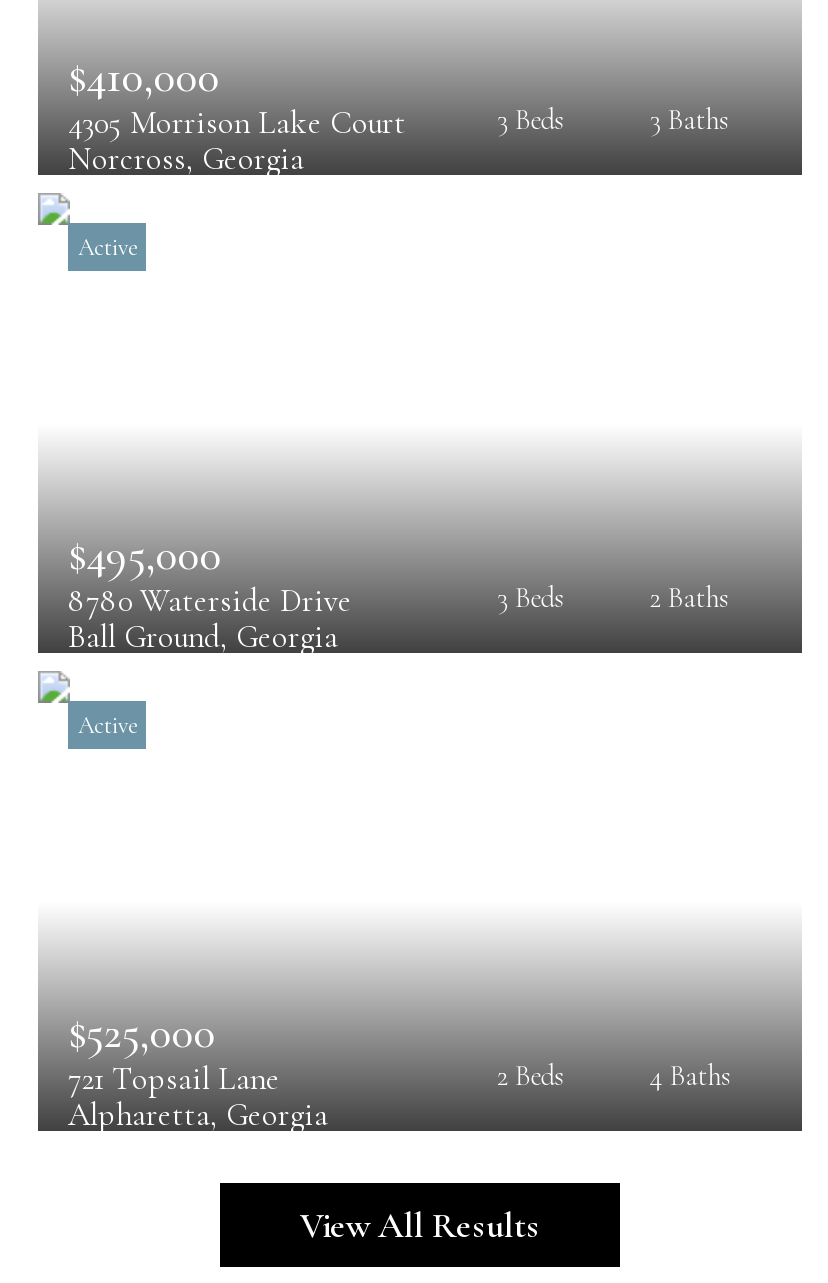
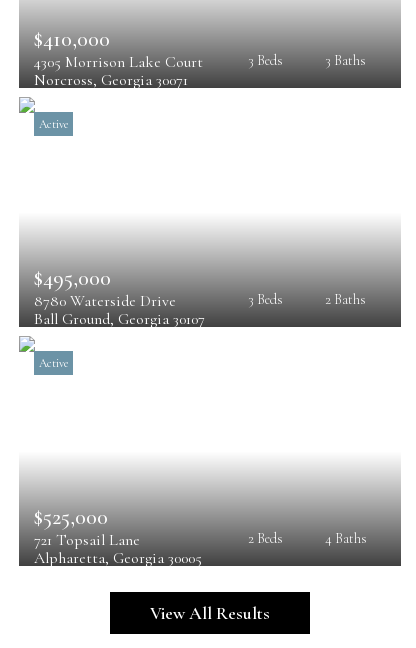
- Norcross, Georgia
+ Norcross, Georgia 30071

- Ball Ground, Georgia
+ Ball Ground, Georgia 30107

- Alpharetta, Georgia
+ Alpharetta, Georgia 30005
